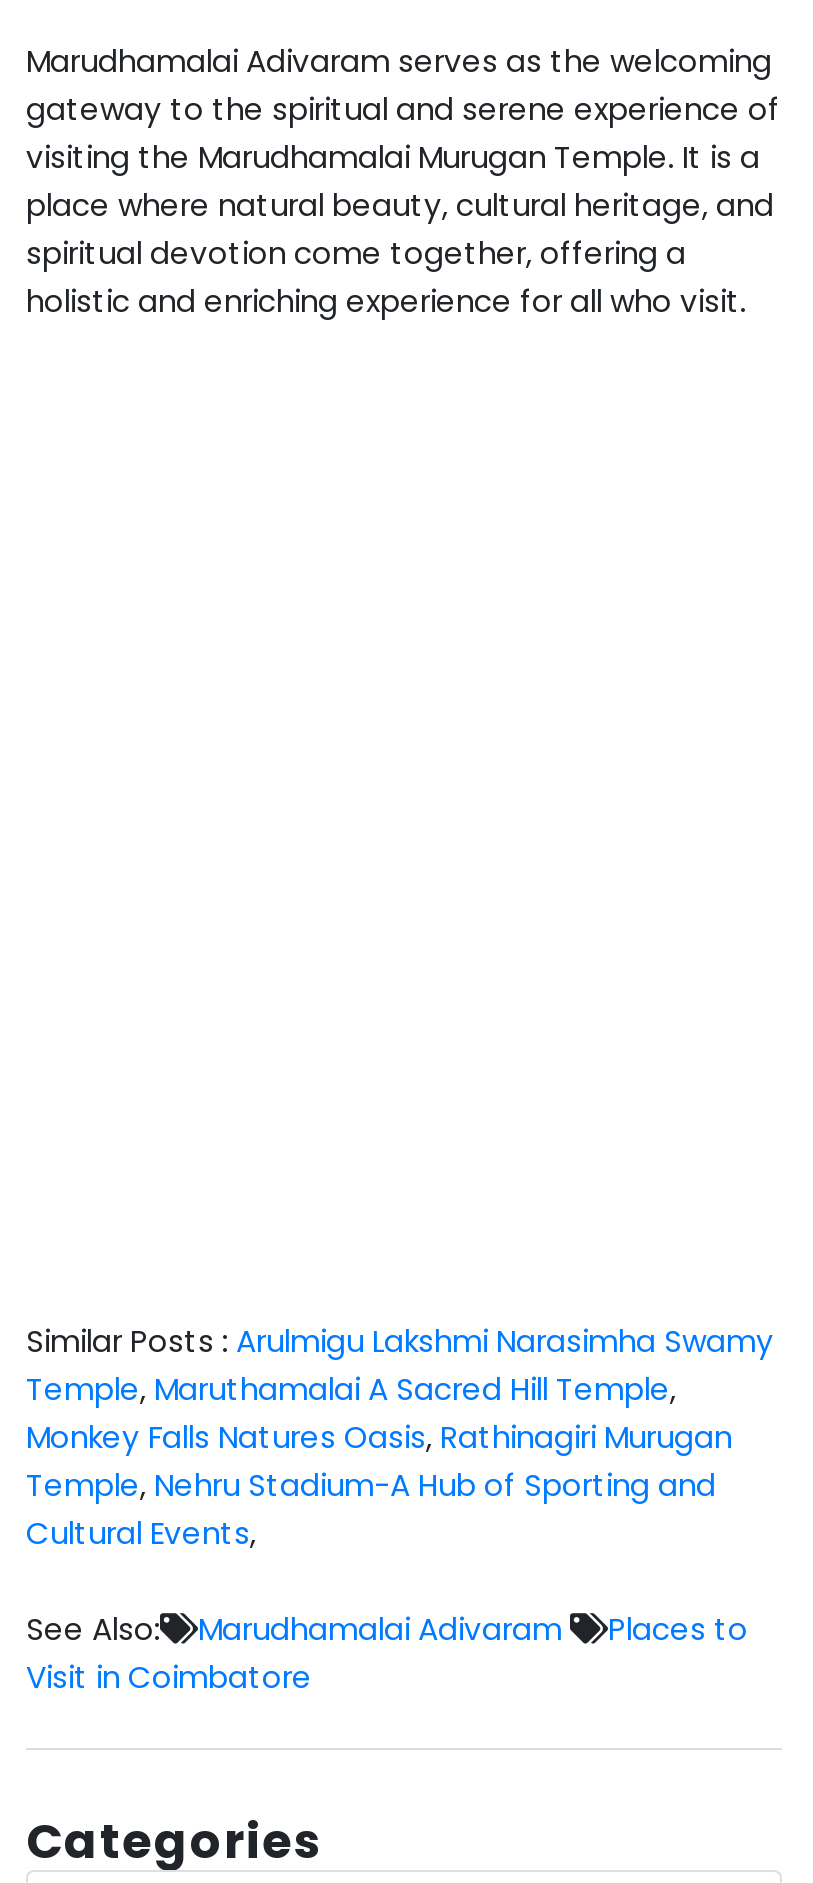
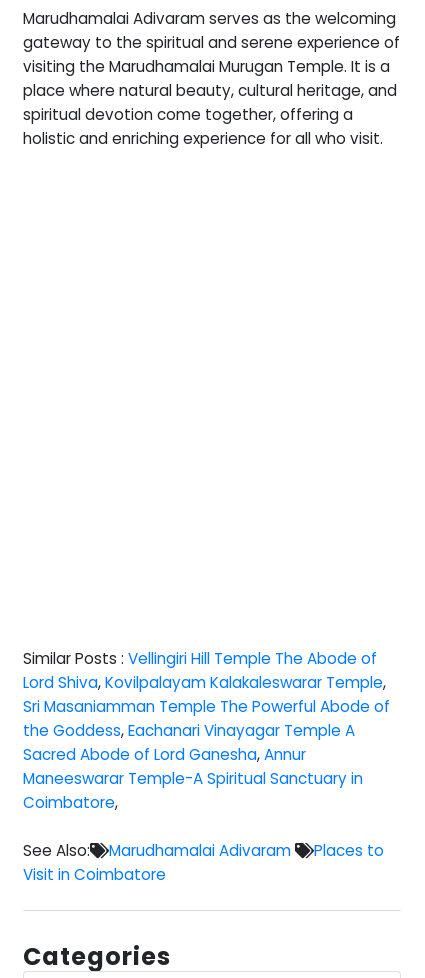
- Similar Posts : Arulmigu Lakshmi Narasimha Swamy
- Temple, Maruthamalai A Sacred Hill Temple,
- Monkey Falls Natures Oasis, Rathinagiri Murugan
- Temple, Nehru Stadium-A Hub of Sporting and
- Cultural Events,
+ Similar Posts : Vellingiri Hill Temple The Abode of
+ Lord Shiva, Kovilpalayam Kalakaleswarar Temple,
+ Sri Masaniamman Temple The Powerful Abode of
+ the Goddess, Eachanari Vinayagar Temple A
+ Sacred Abode of Lord Ganesha, Annur
+ Maneeswarar Temple-A Spiritual Sanctuary in
+ Coimbatore,
